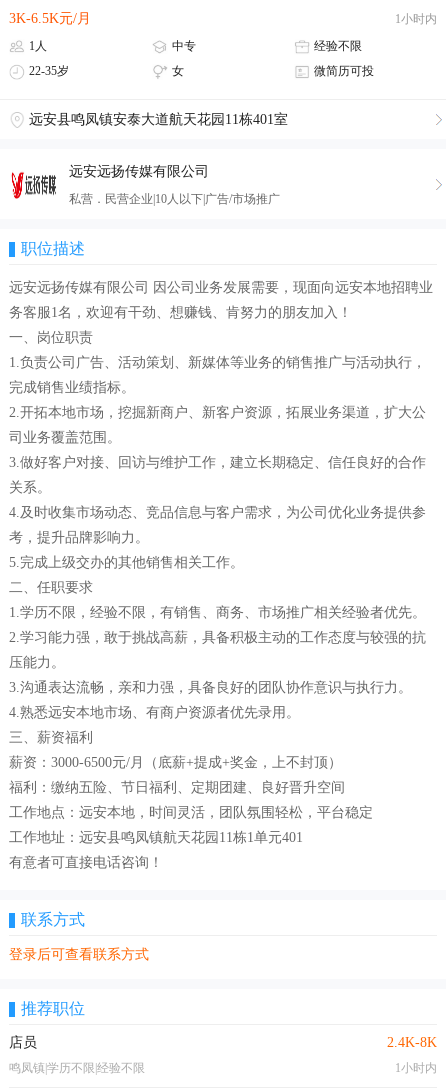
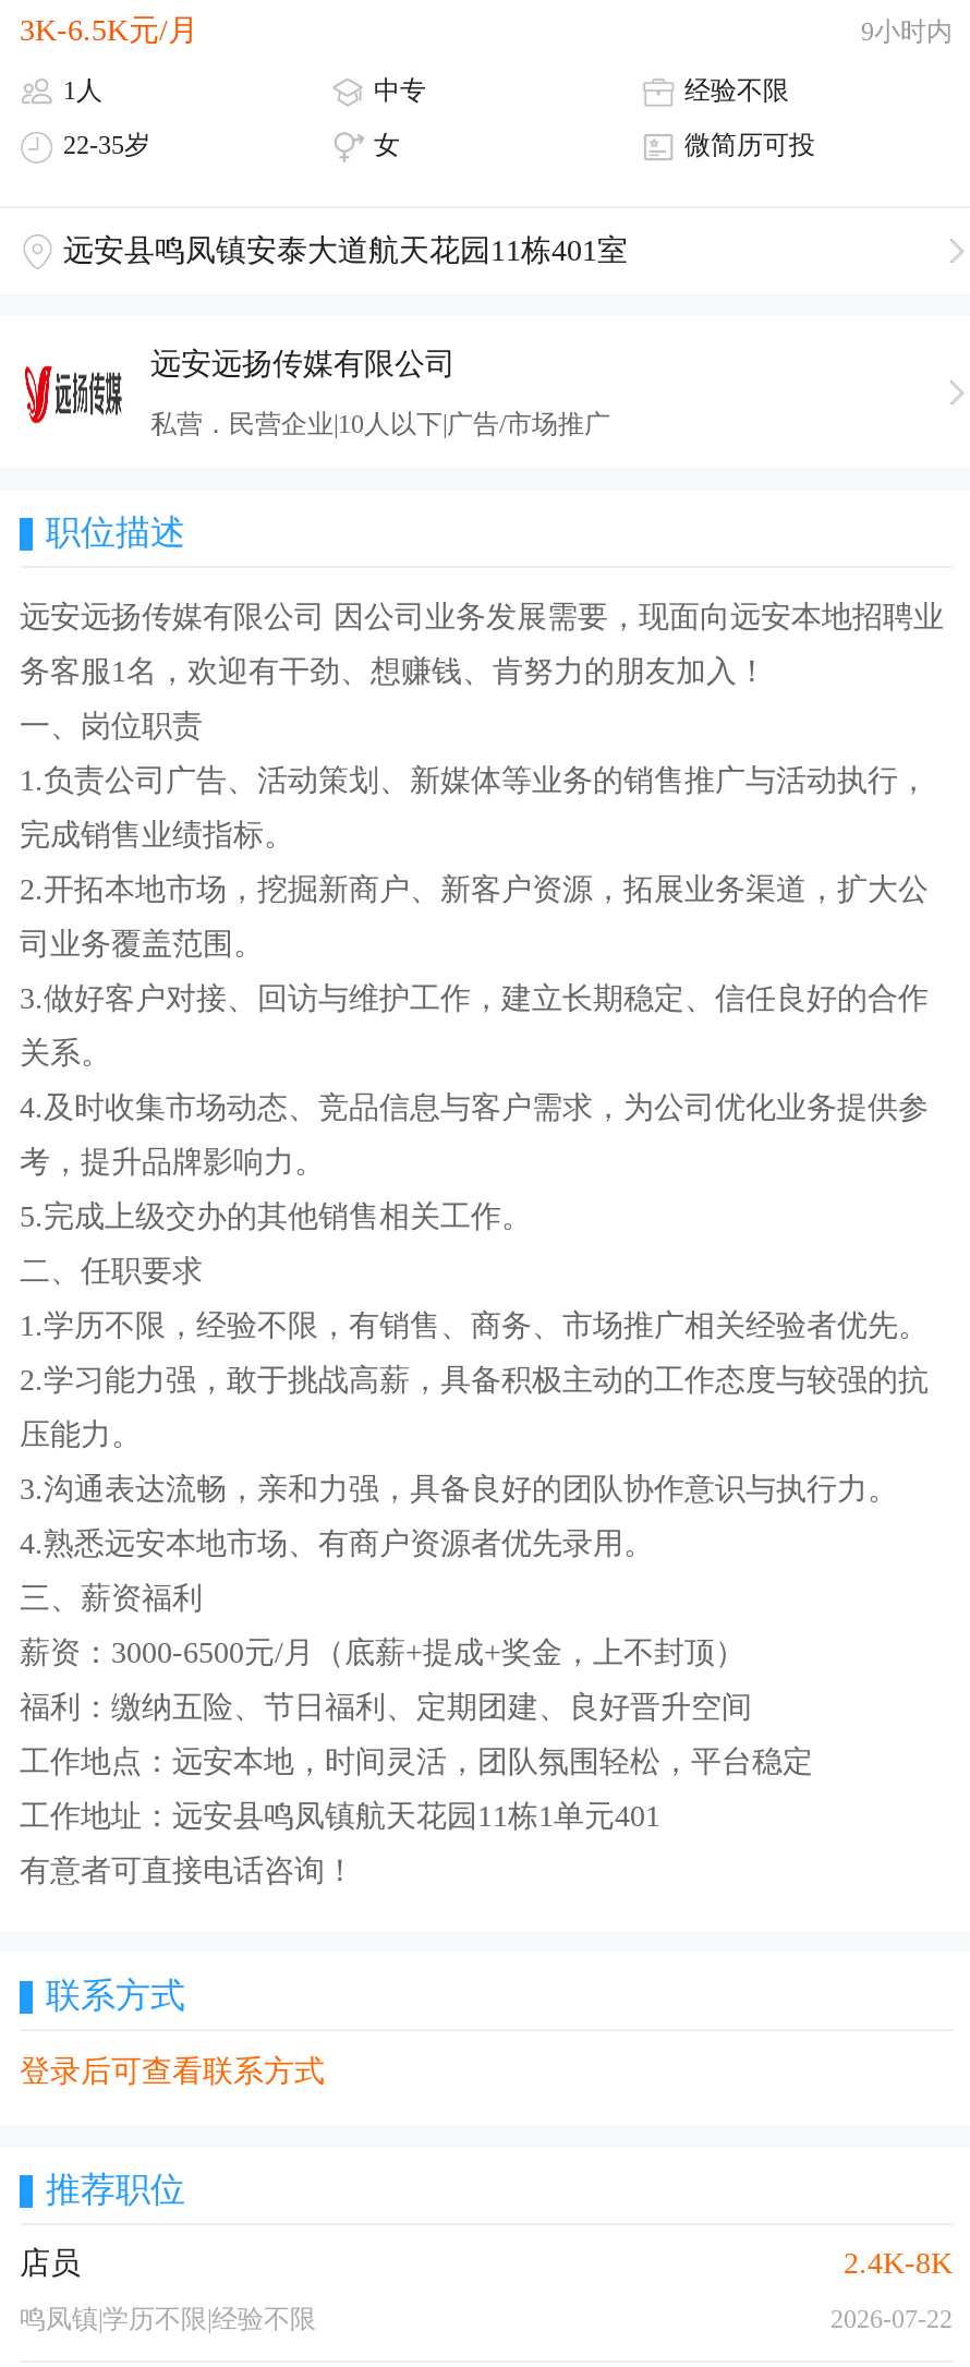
- 1小时内
+ 9小时内

- 1小时内
+ 2026-07-22
